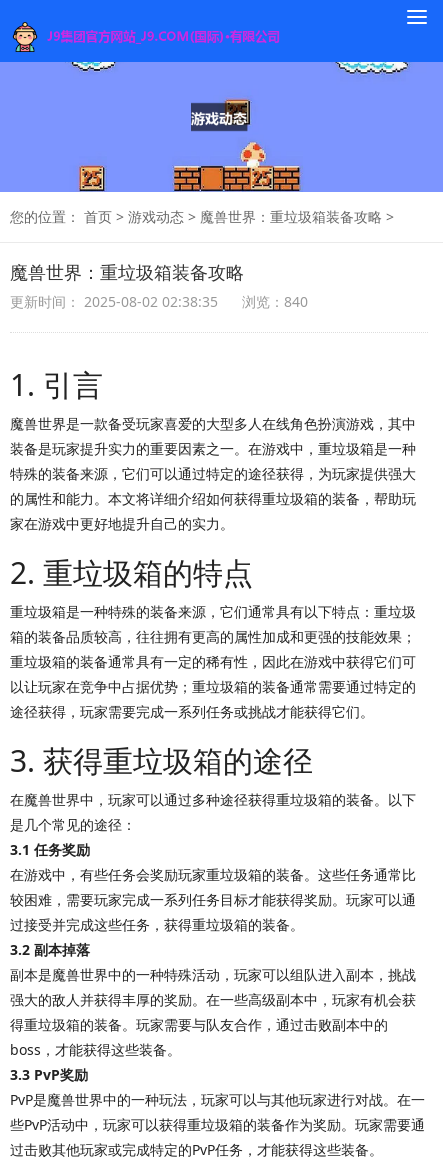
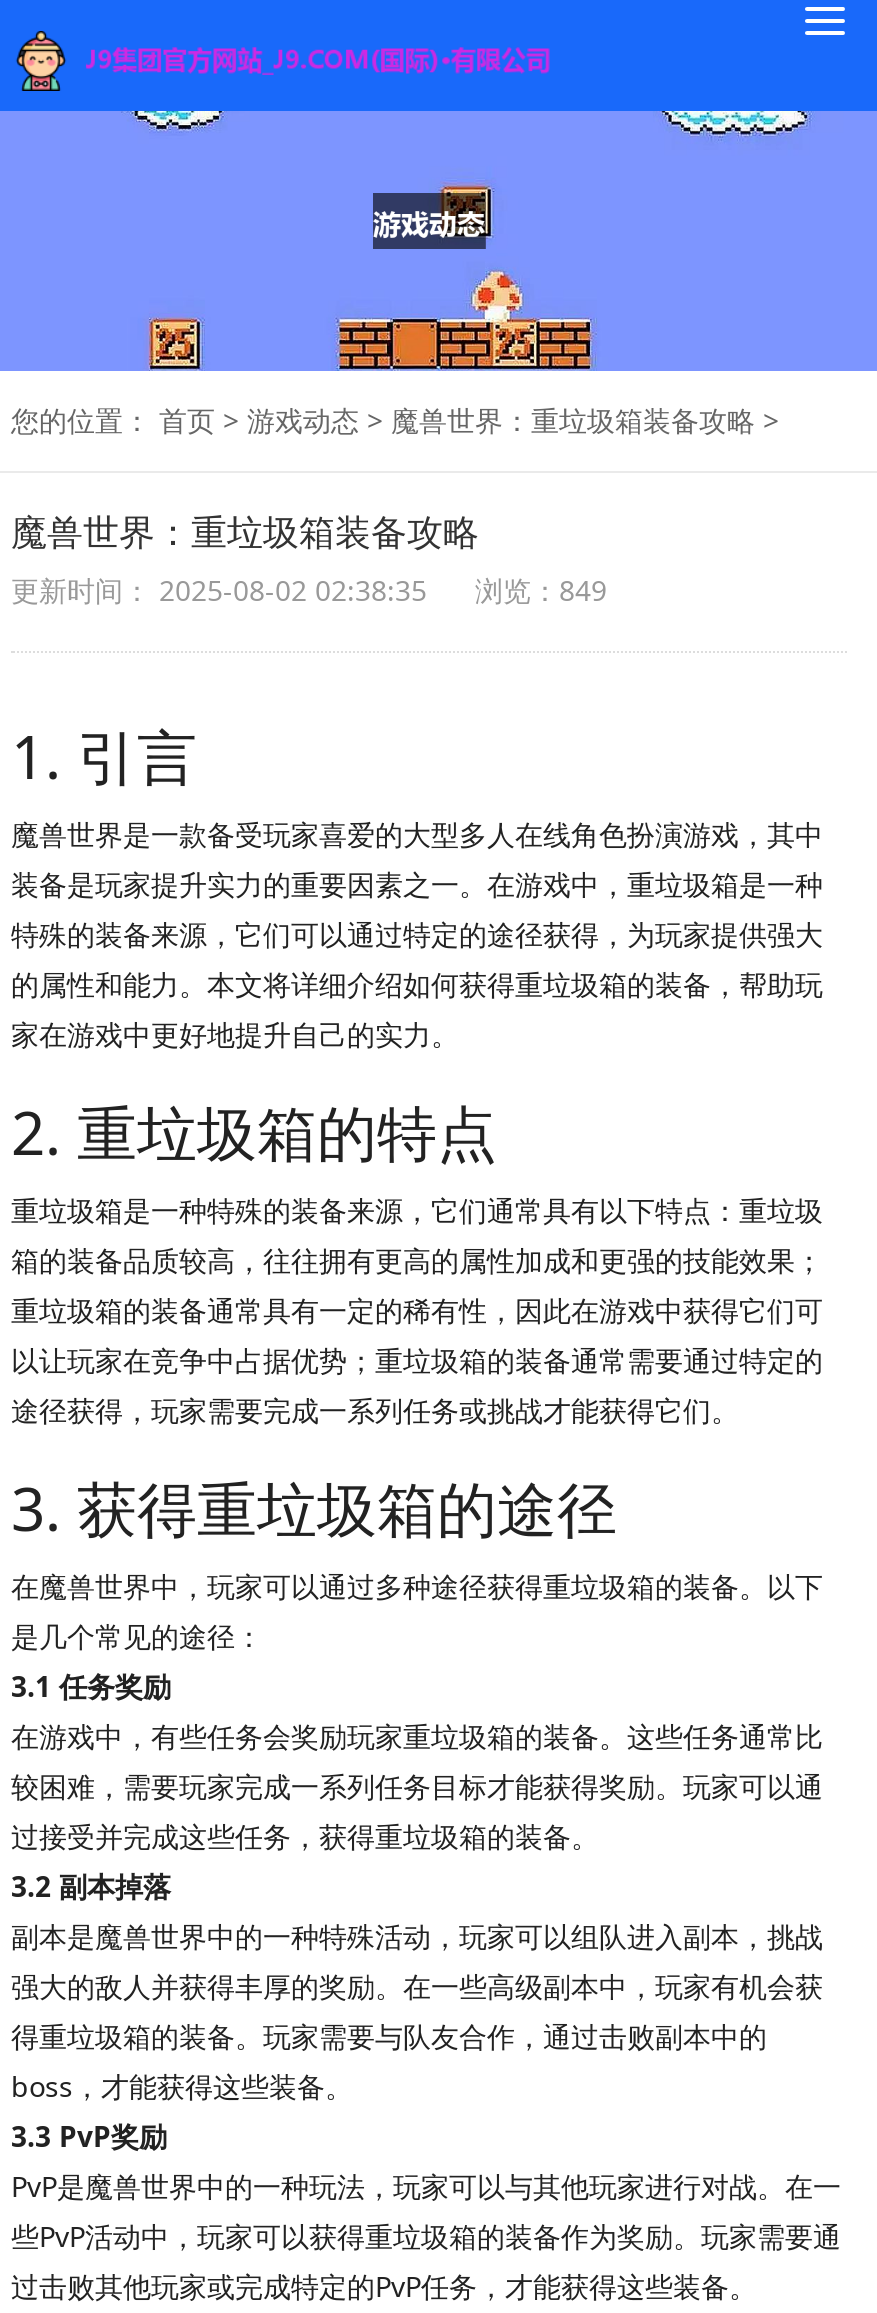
- 更新时间： 2025-08-02 02:38:35 浏览：840
+ 更新时间： 2025-08-02 02:38:35 浏览：849
